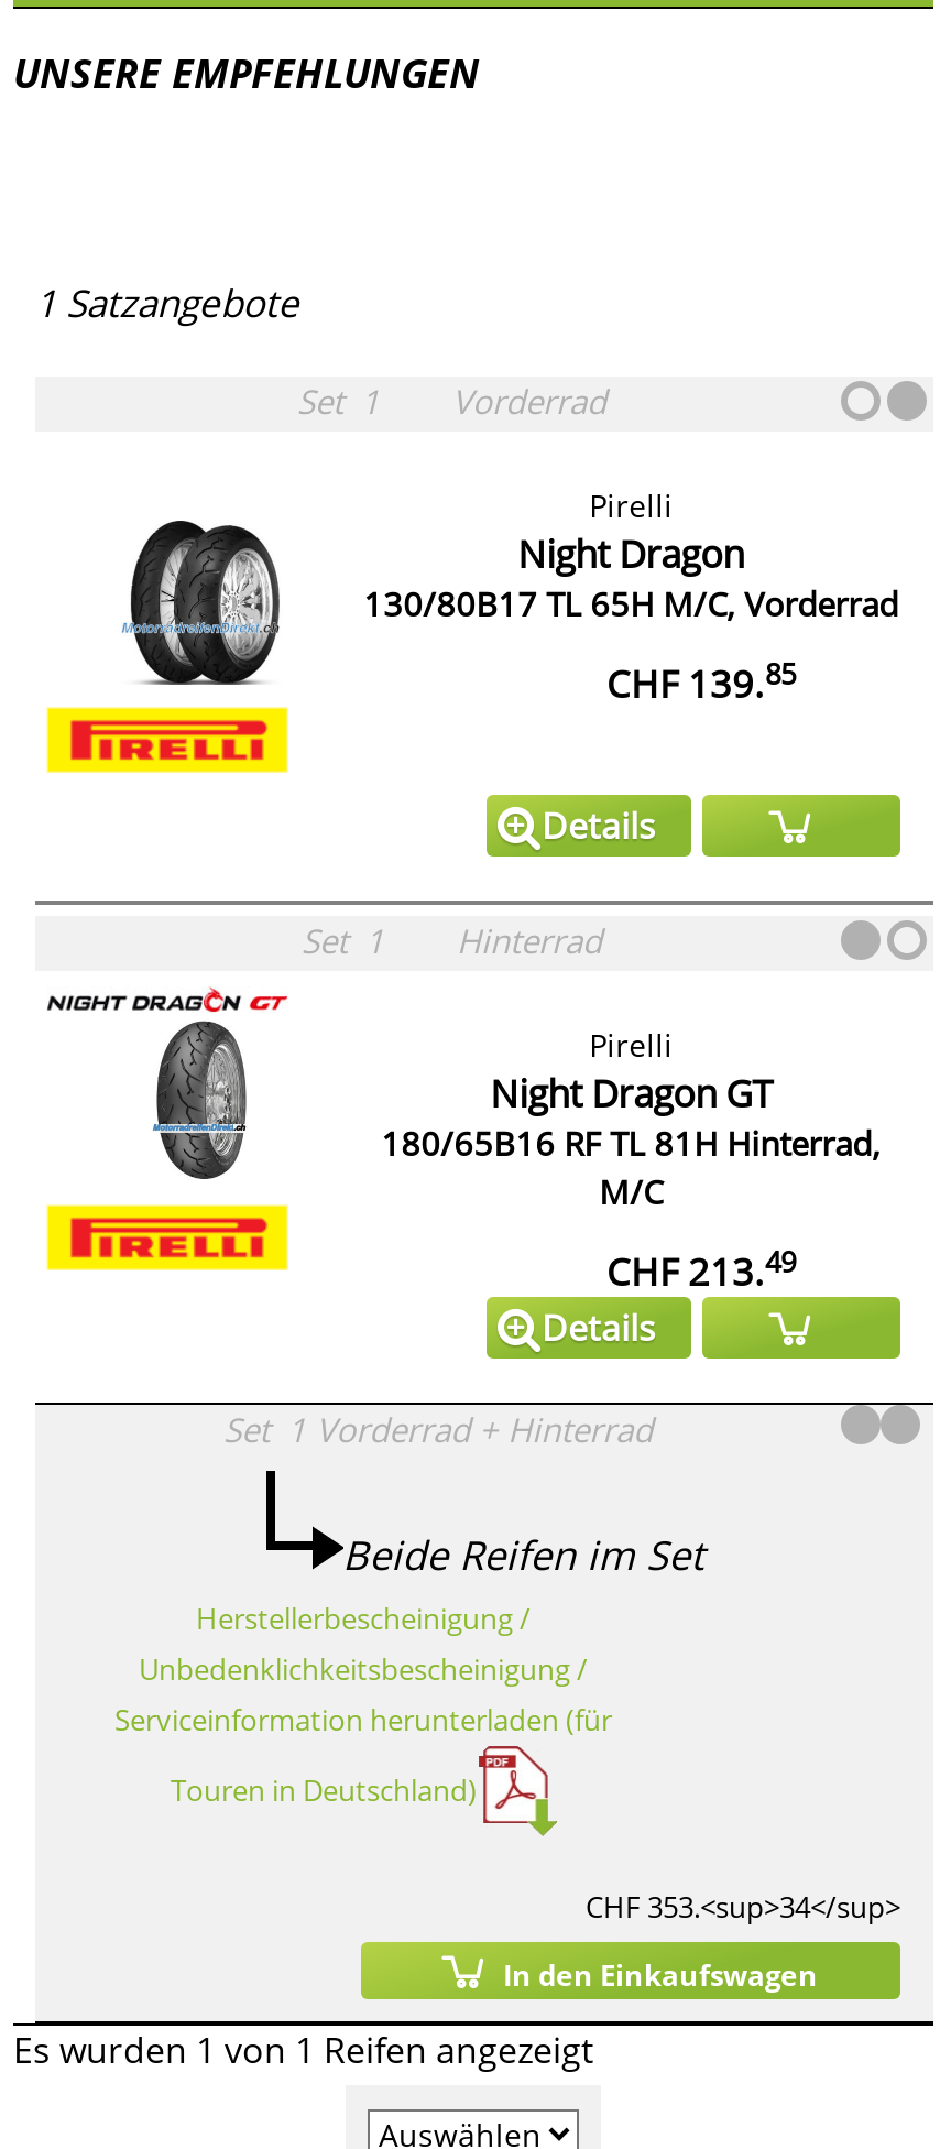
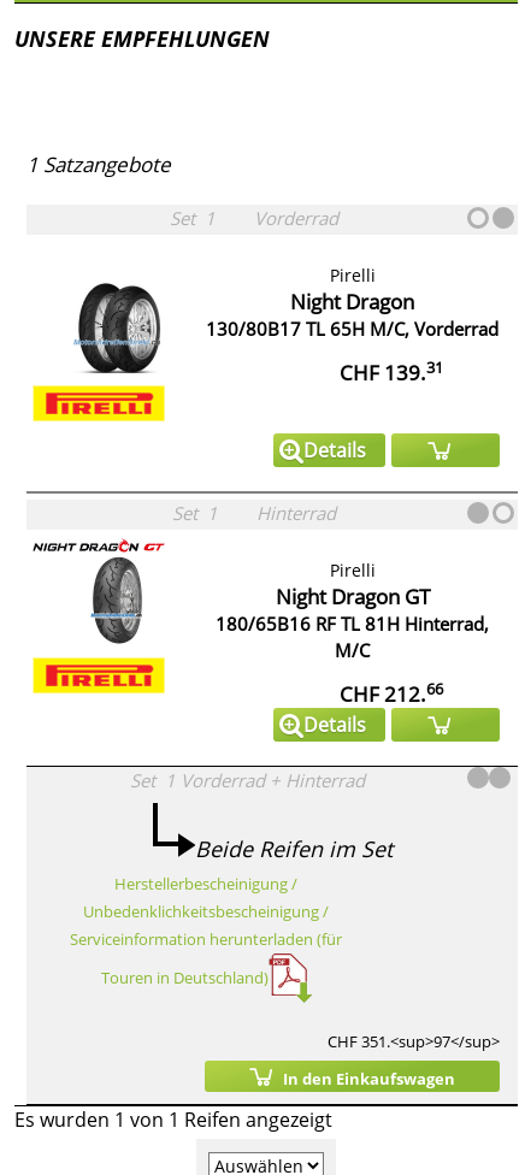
- CHF 139.85
+ CHF 139.31

- CHF 213.49
+ CHF 212.66

- CHF 353.<sup>34</sup>
+ CHF 351.<sup>97</sup>
